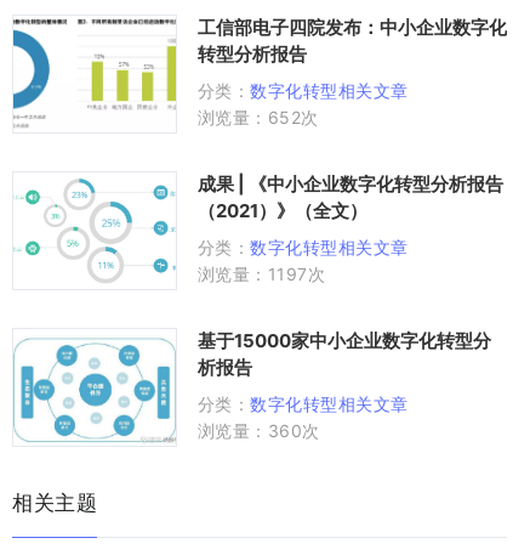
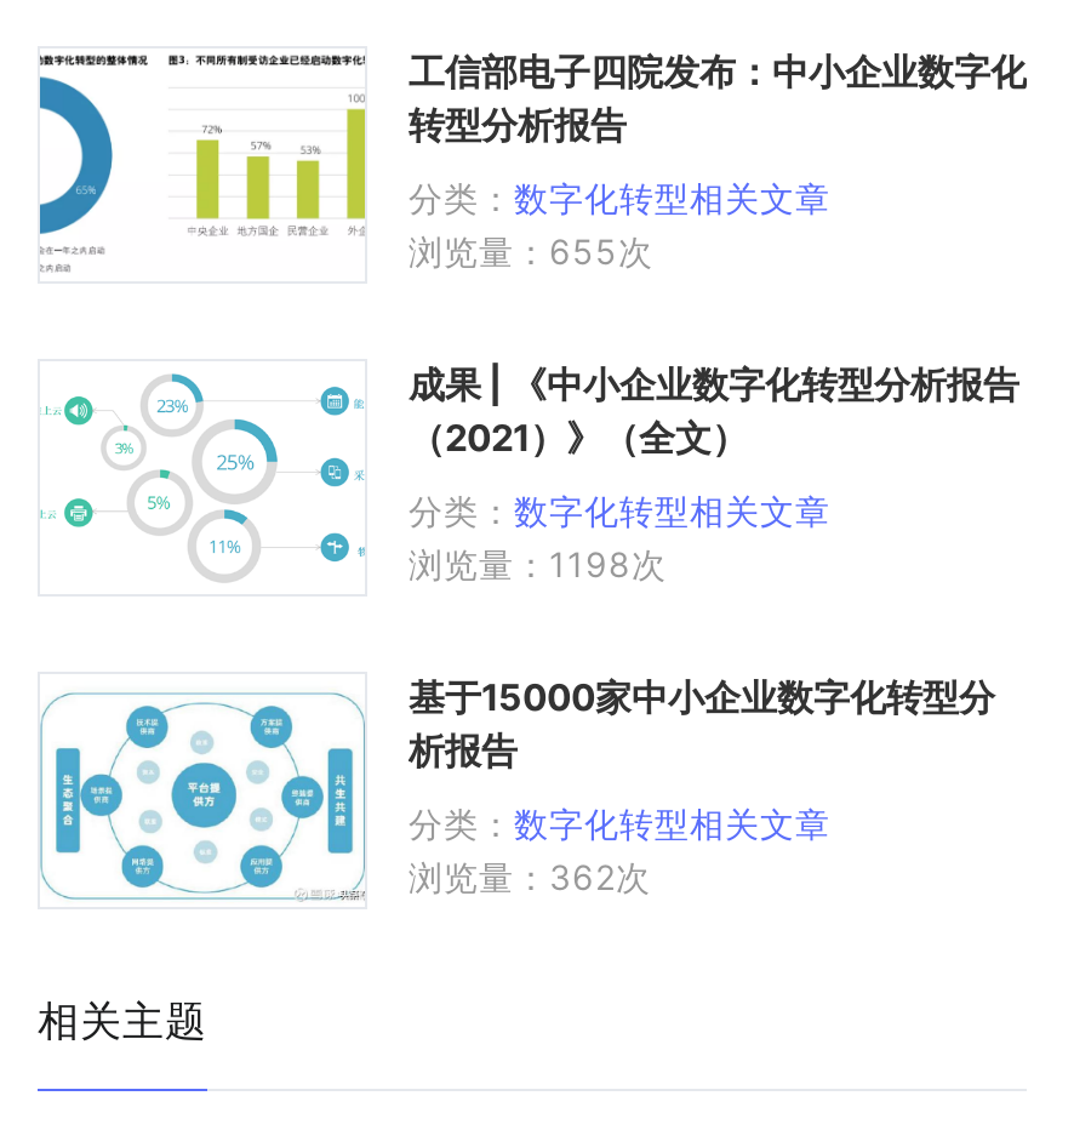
- 浏览量：652次
+ 浏览量：655次

- 浏览量：1197次
+ 浏览量：1198次

- 浏览量：360次
+ 浏览量：362次
